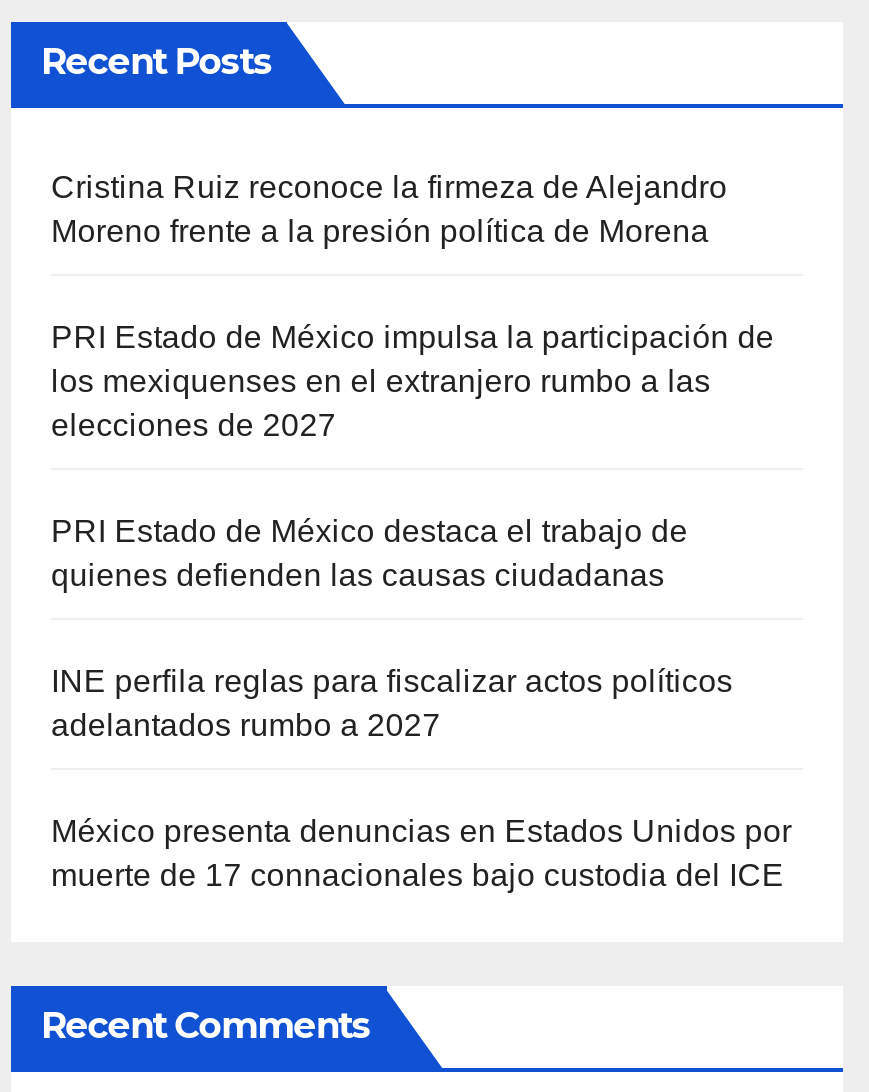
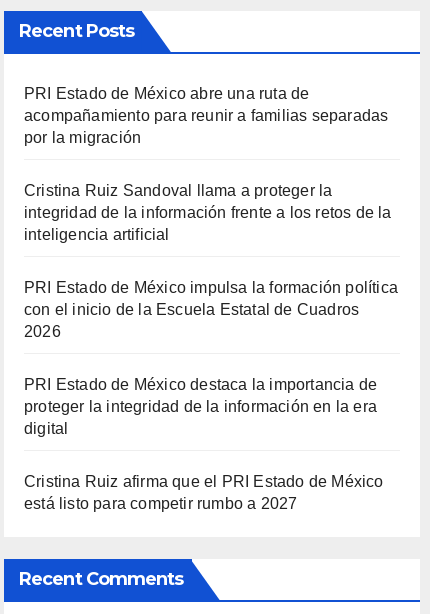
- Cristina Ruiz reconoce la firmeza de Alejandro
- Moreno frente a la presión política de Morena
+ PRI Estado de México abre una ruta de
+ acompañamiento para reunir a familias separadas
+ por la migración

- PRI Estado de México impulsa la participación de
- los mexiquenses en el extranjero rumbo a las
- elecciones de 2027
+ Cristina Ruiz Sandoval llama a proteger la
+ integridad de la información frente a los retos de la
+ inteligencia artificial

- PRI Estado de México destaca el trabajo de
- quienes defienden las causas ciudadanas
+ PRI Estado de México impulsa la formación política
+ con el inicio de la Escuela Estatal de Cuadros
+ 2026

- INE perfila reglas para fiscalizar actos políticos
- adelantados rumbo a 2027
+ PRI Estado de México destaca la importancia de
+ proteger la integridad de la información en la era
+ digital

- México presenta denuncias en Estados Unidos por
- muerte de 17 connacionales bajo custodia del ICE
+ Cristina Ruiz afirma que el PRI Estado de México
+ está listo para competir rumbo a 2027
